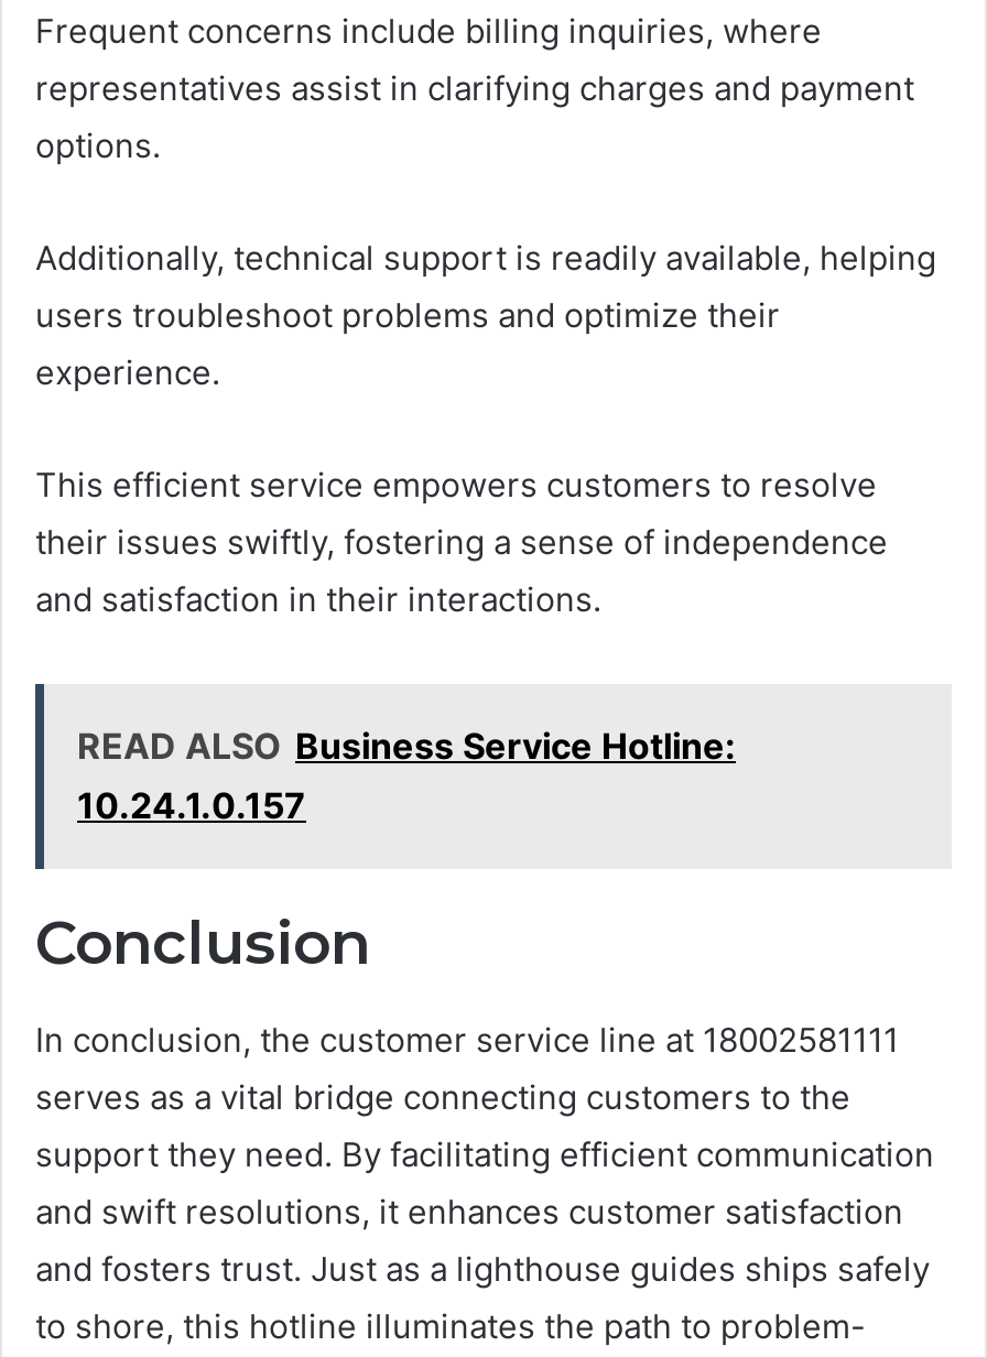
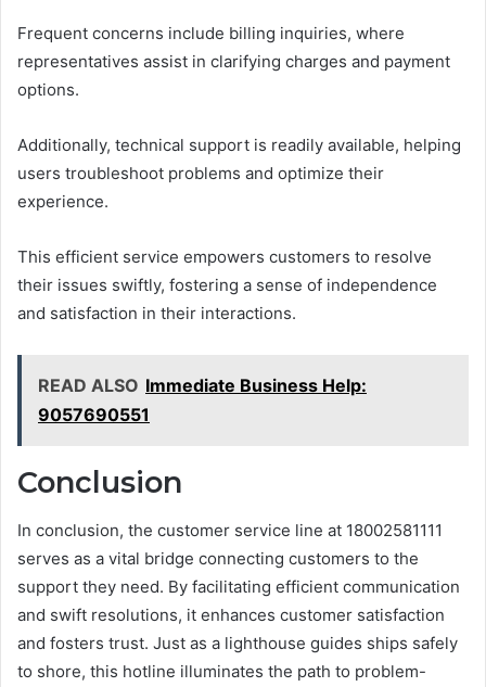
- READ ALSO Business Service Hotline:
+ READ ALSO Immediate Business Help:

- 10.24.1.0.157
+ 9057690551
